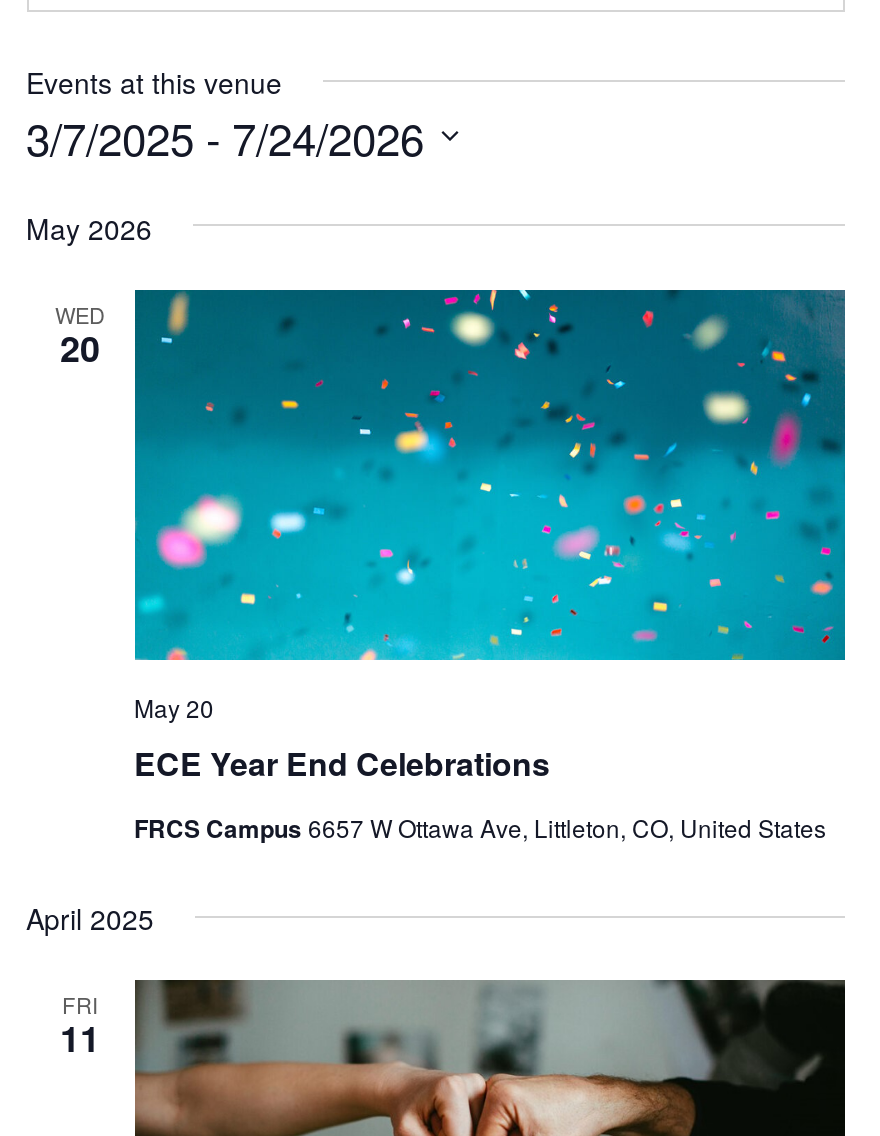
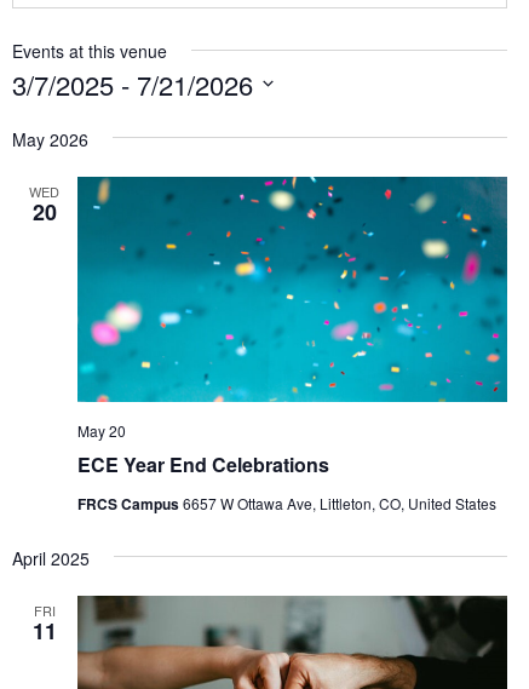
- 3/7/2025 - 7/24/2026
+ 3/7/2025 - 7/21/2026
